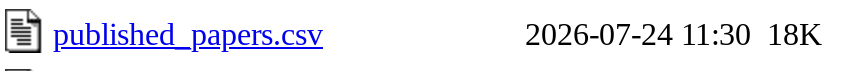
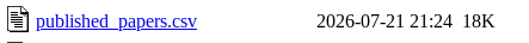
- 2026-07-24 11:30 18K
+ 2026-07-21 21:24 18K
